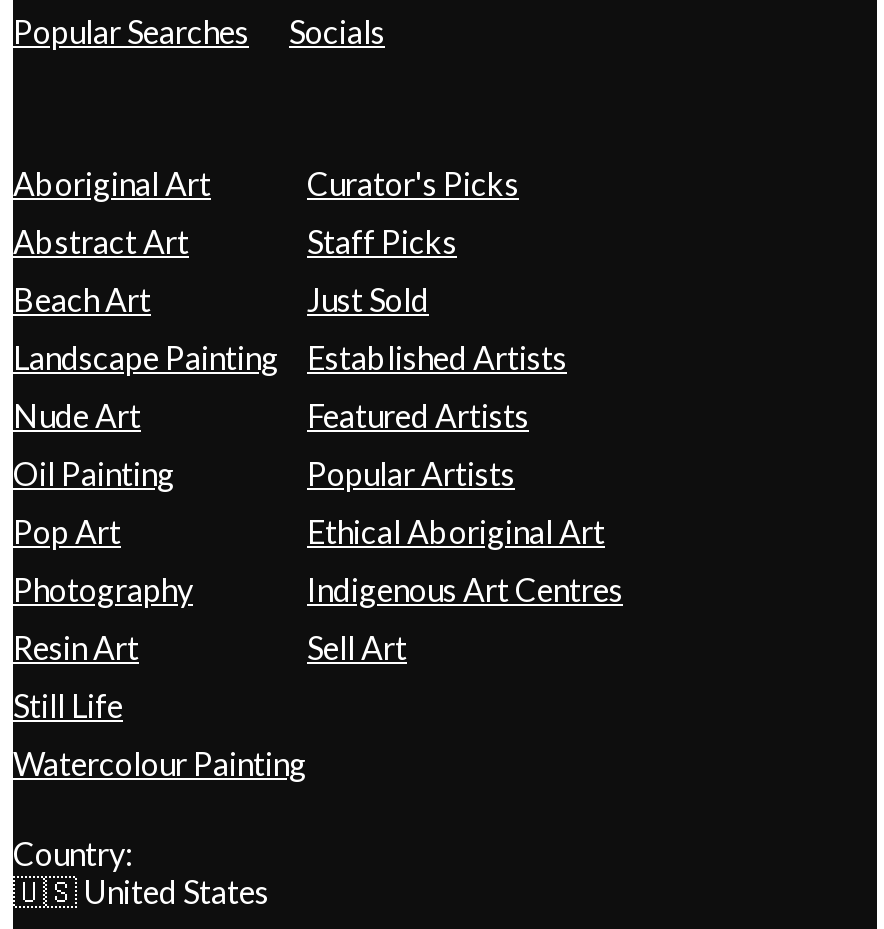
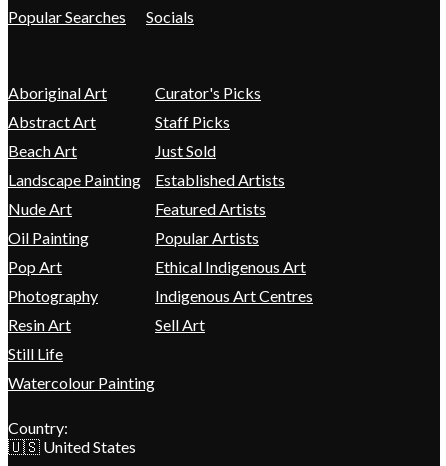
- Ethical Aboriginal Art
+ Ethical Indigenous Art
